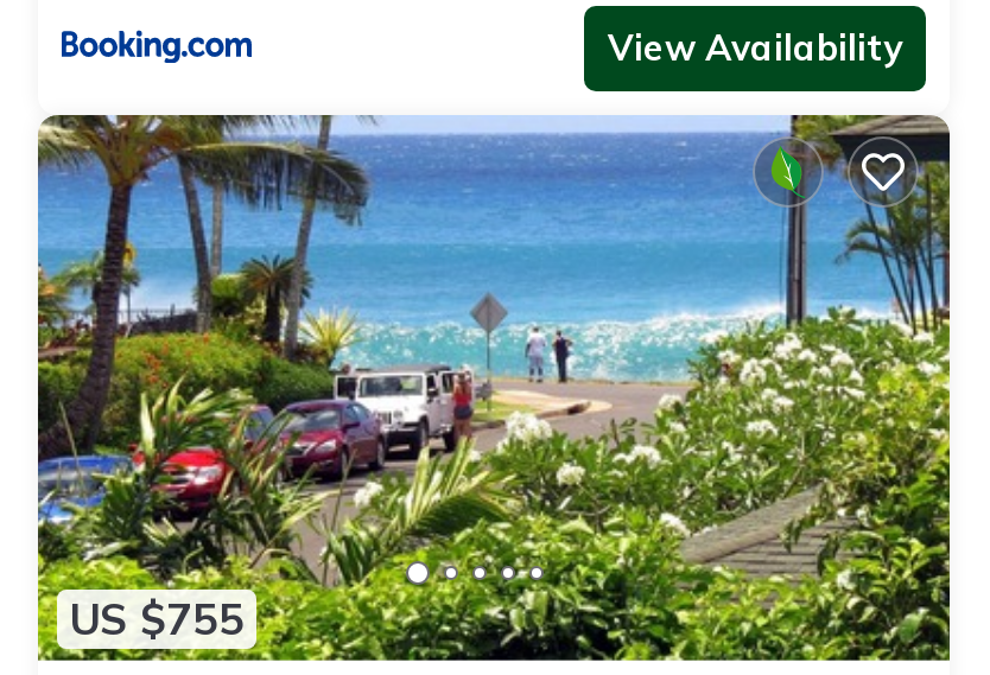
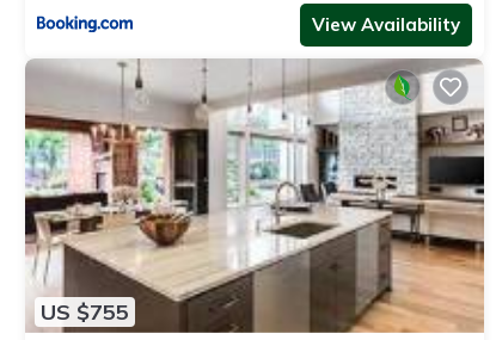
- [image]
+ [image]
